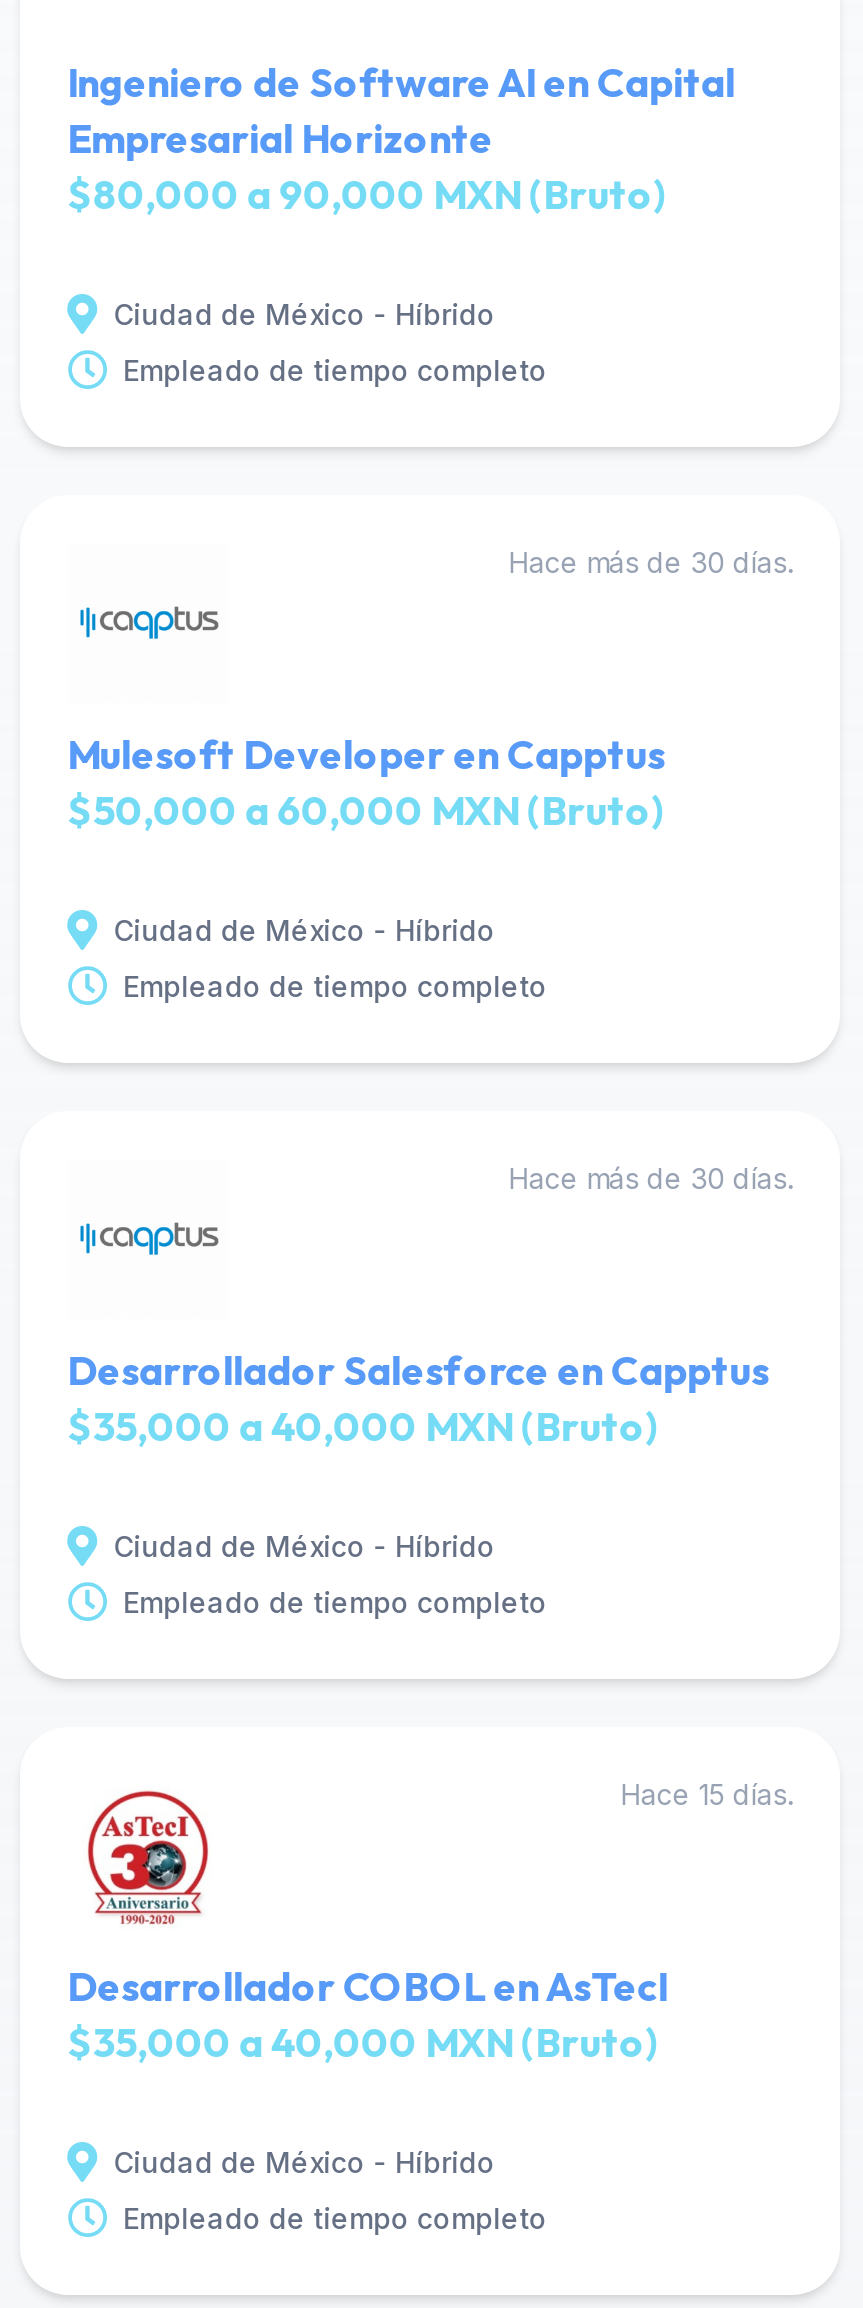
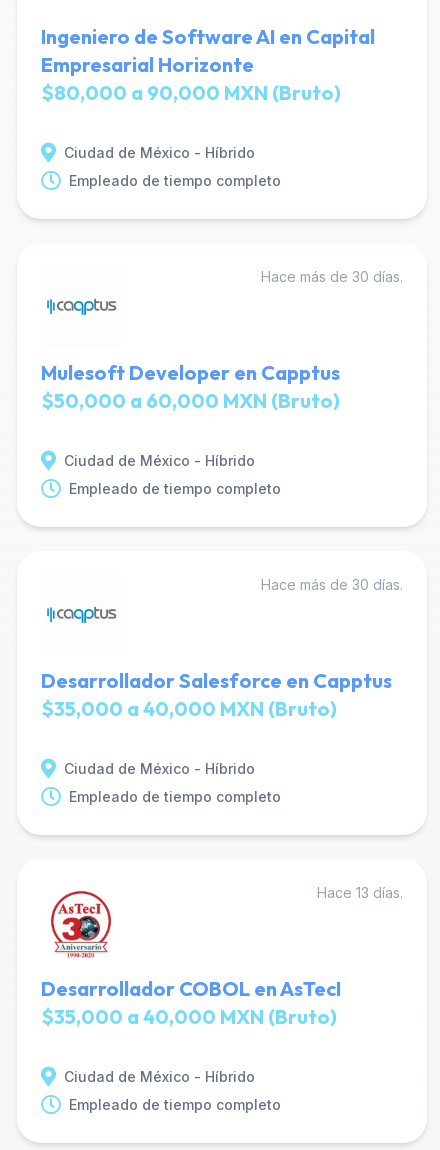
- Hace 15 días.
+ Hace 13 días.
